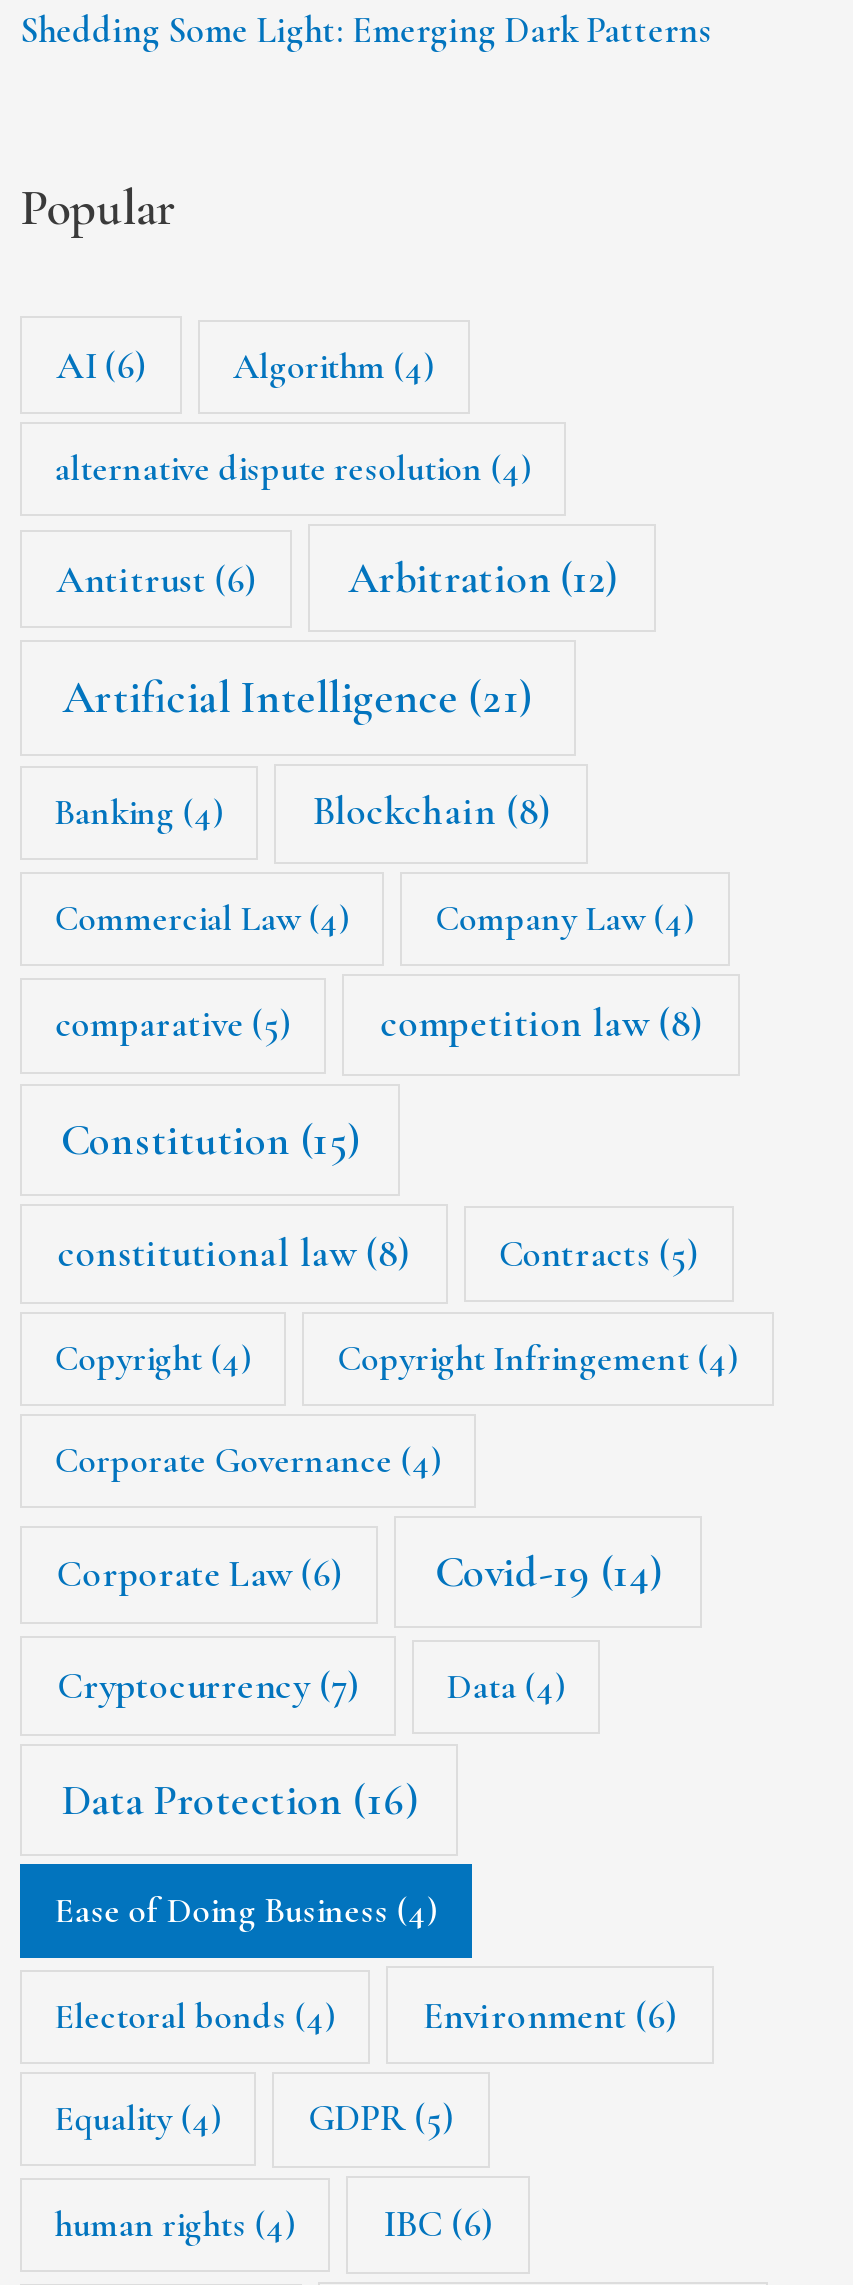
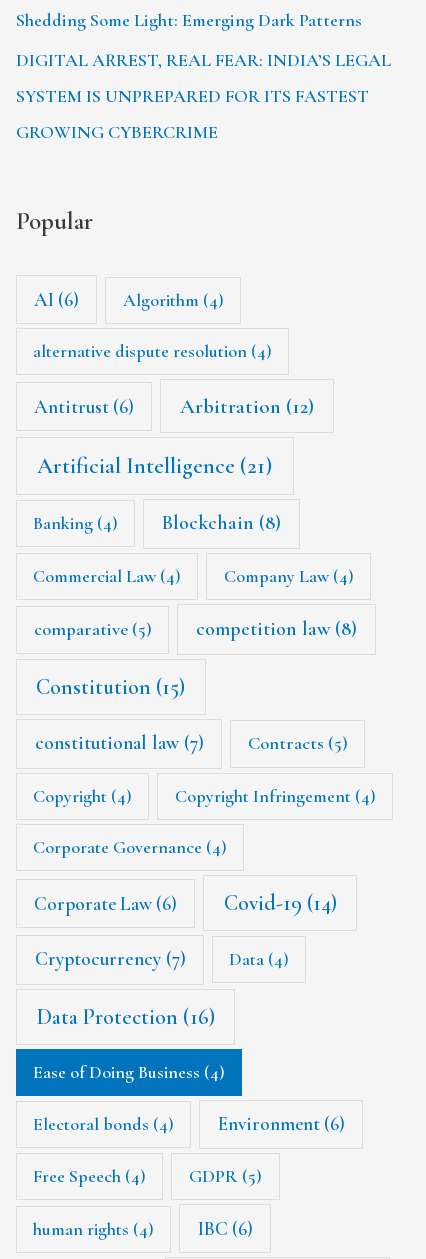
+ DIGITAL ARREST, REAL FEAR: INDIA’S LEGAL
+ SYSTEM IS UNPREPARED FOR ITS FASTEST
+ GROWING CYBERCRIME

- constitutional law (8)
+ constitutional law (7)

- Equality (4) GDPR (5)
+ Free Speech (4) GDPR (5)
